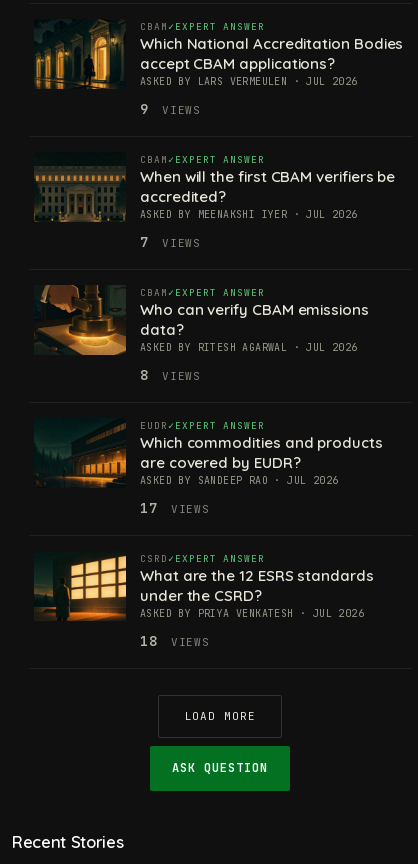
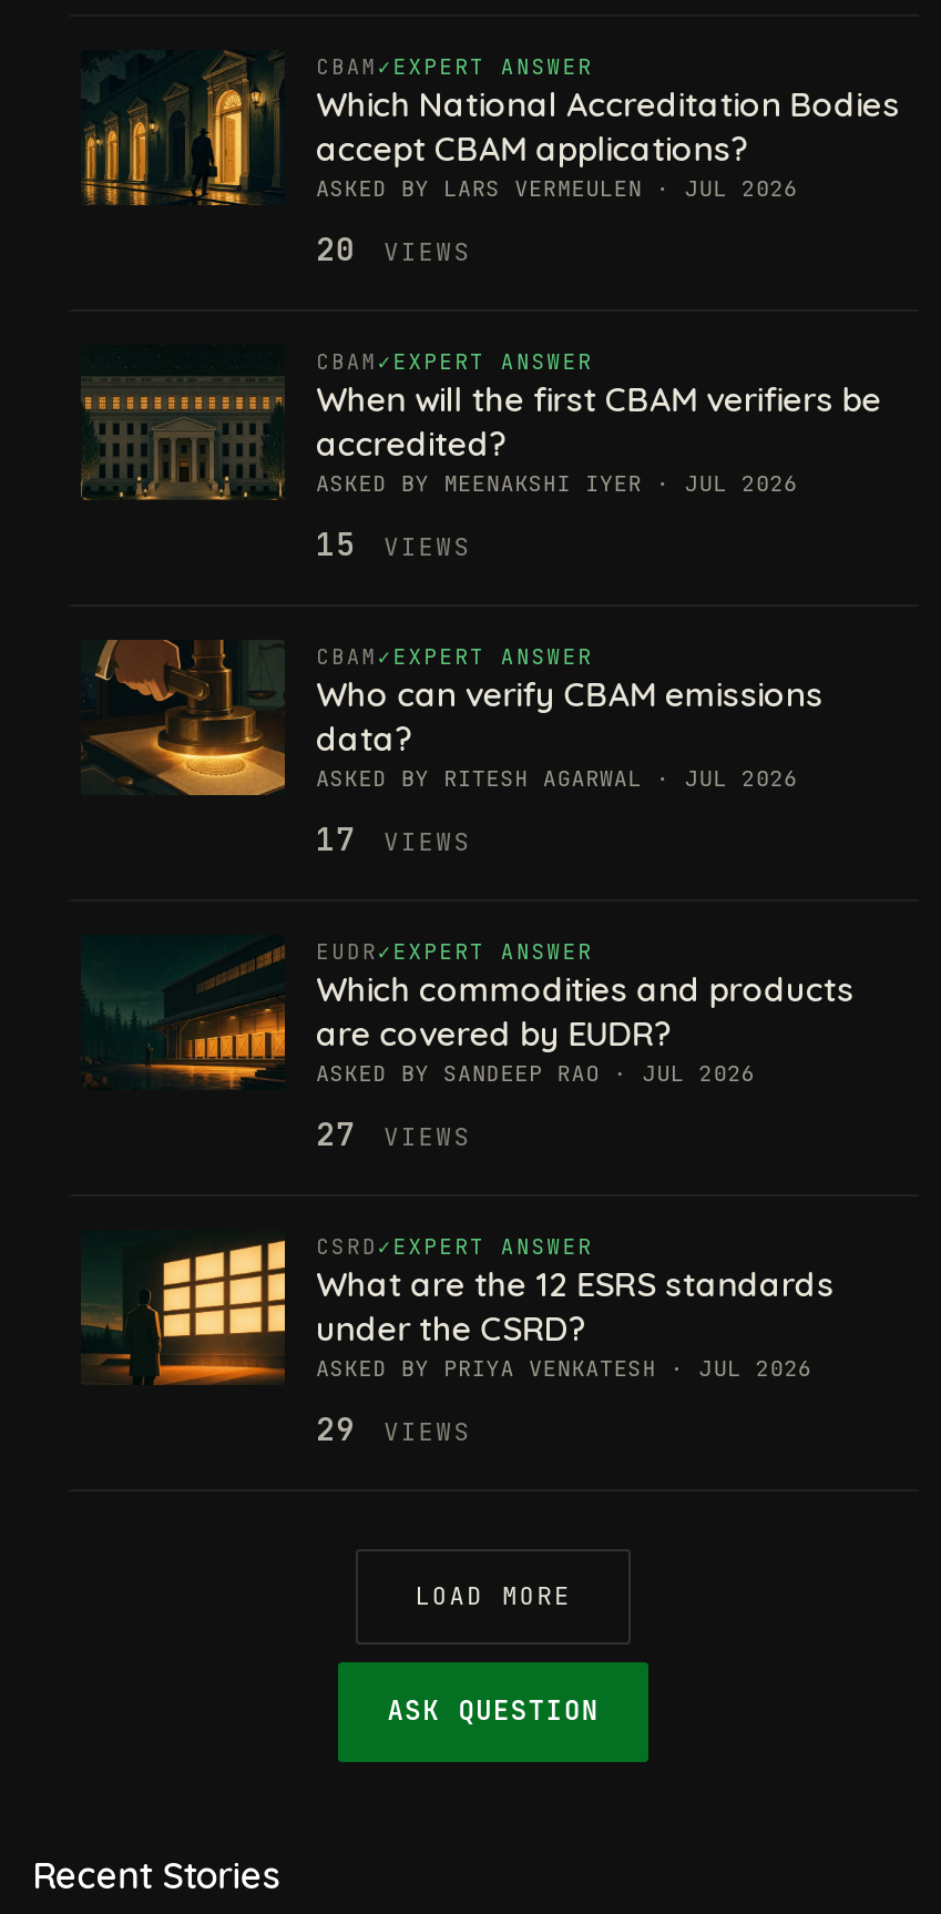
- 9 VIEWS
+ 20 VIEWS

- 7 VIEWS
+ 15 VIEWS

- 8 VIEWS
+ 17 VIEWS

- 17 VIEWS
+ 27 VIEWS

- 18 VIEWS
+ 29 VIEWS
